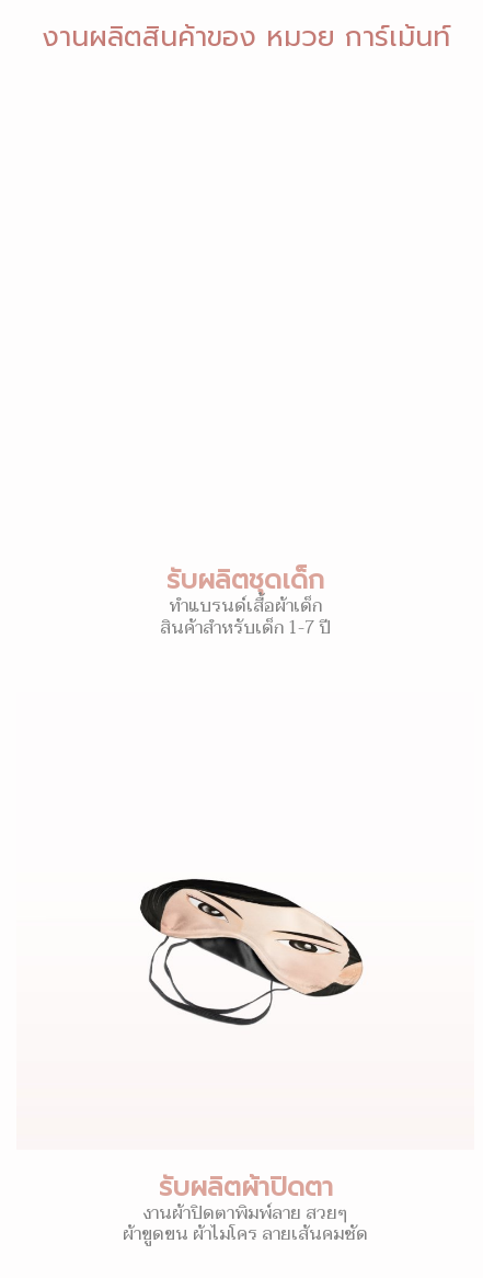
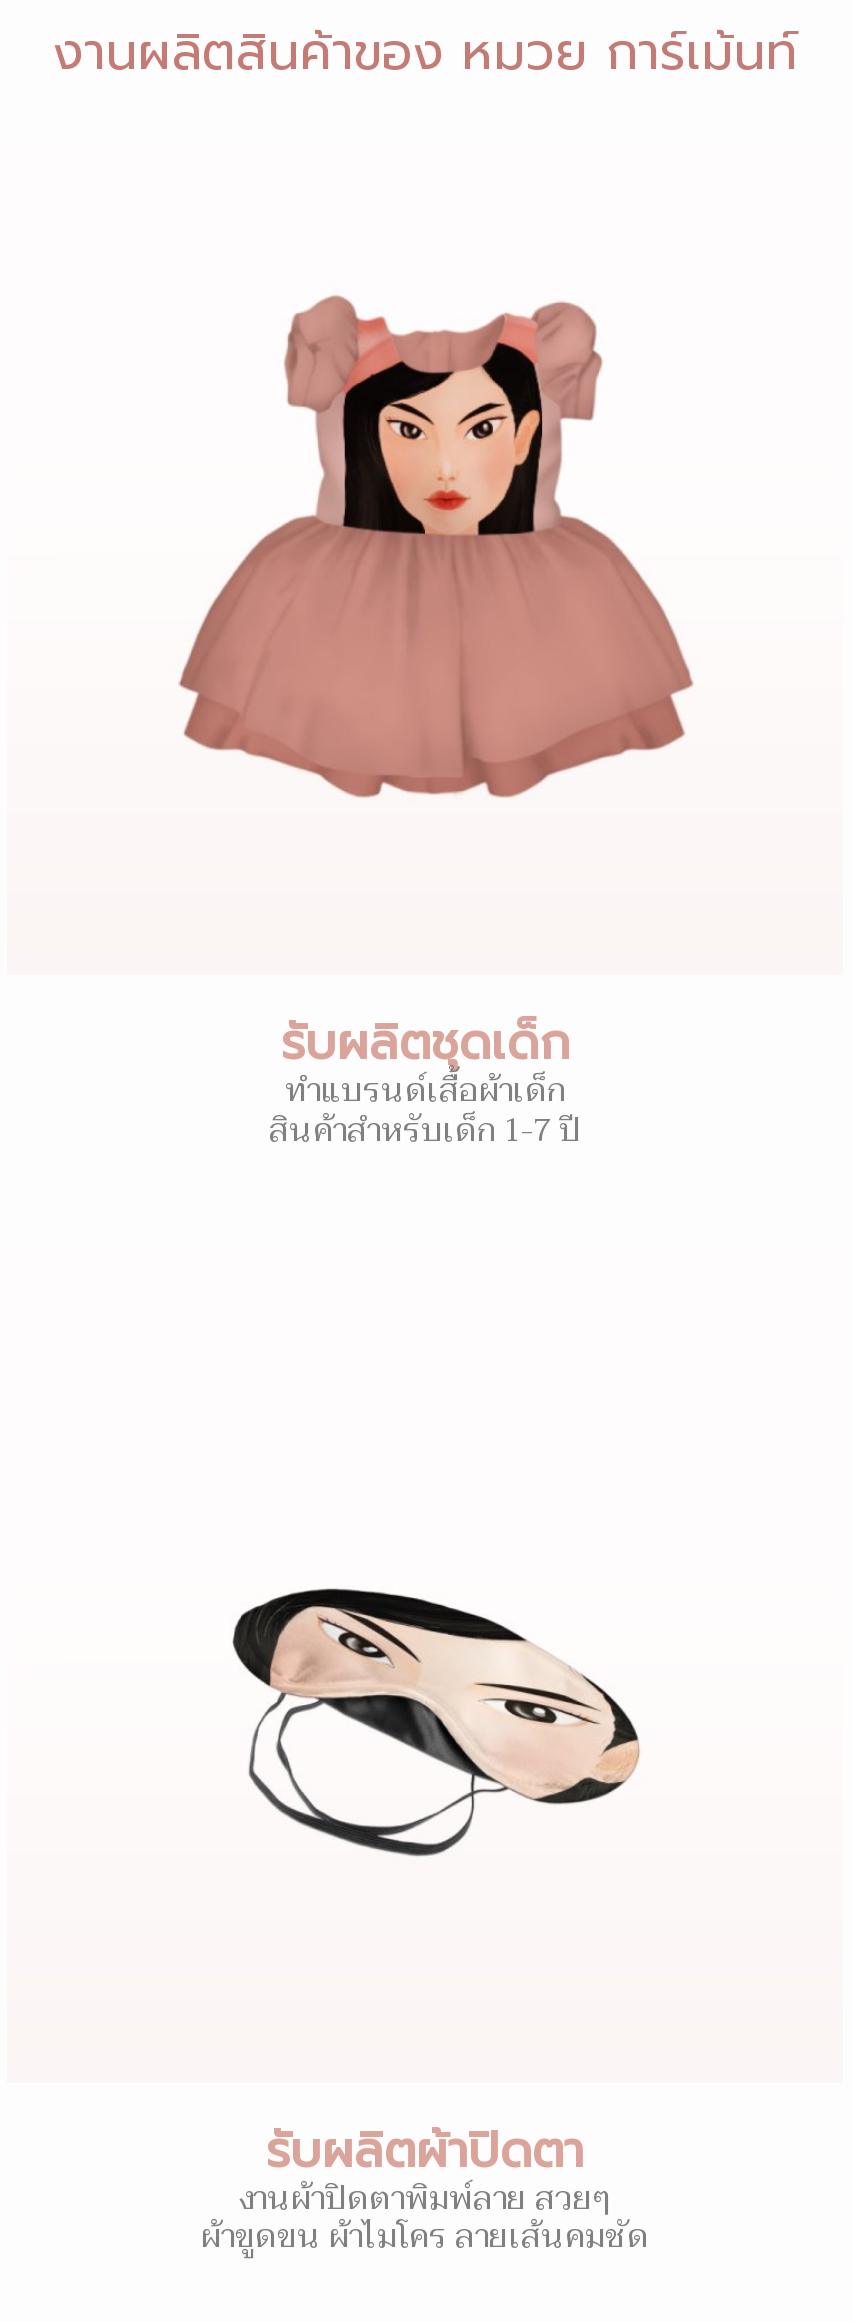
+ [image]
